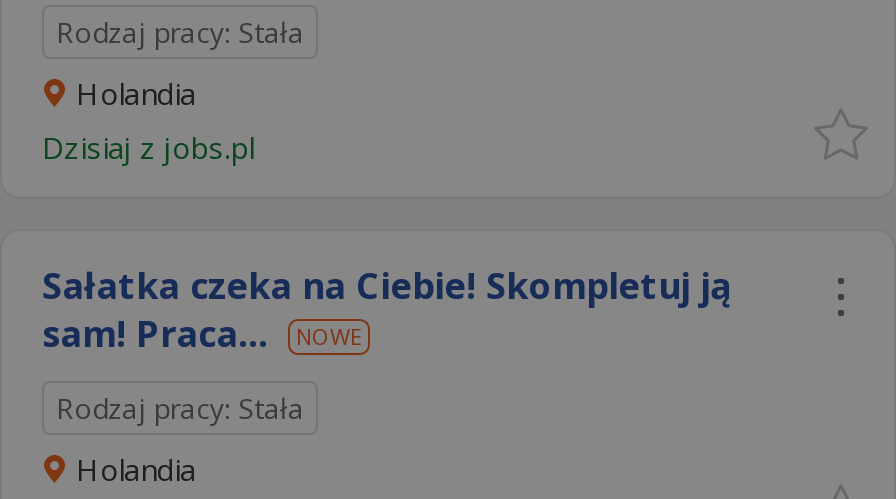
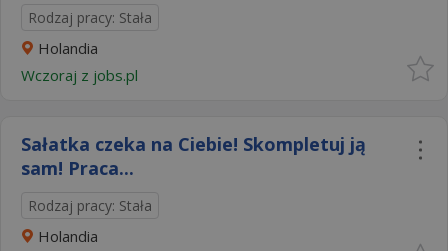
- Dzisiaj z jobs.pl
+ Wczoraj z jobs.pl

- NOWE
